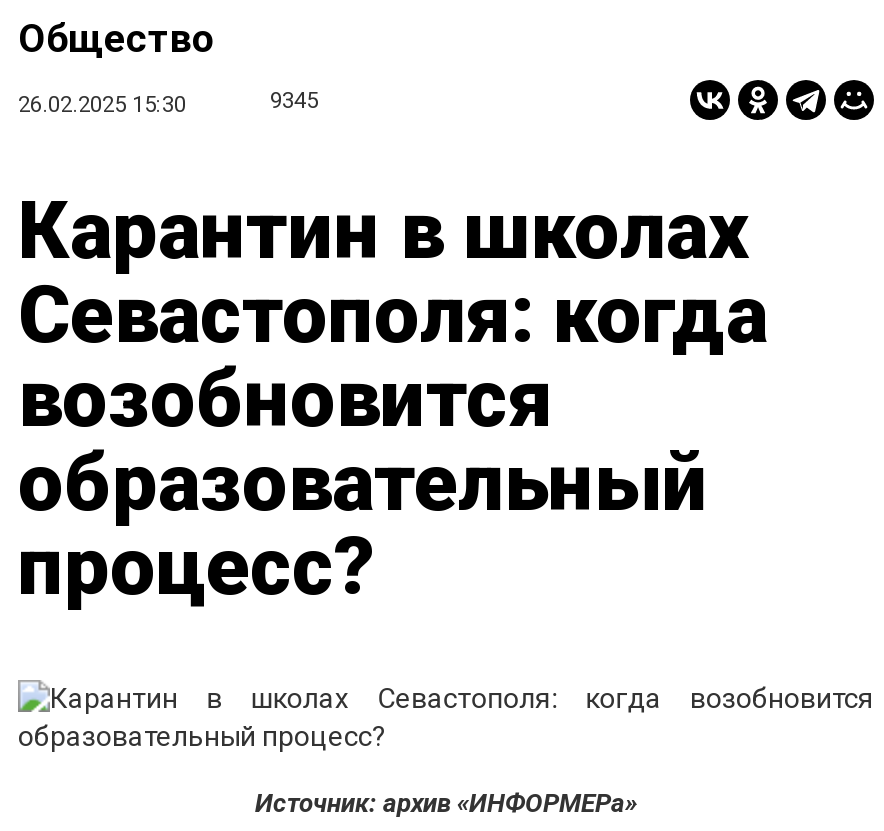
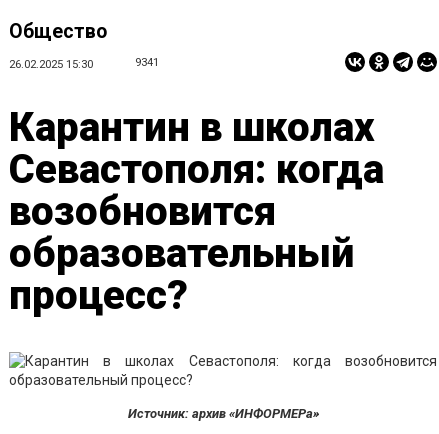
- 9345
+ 9341
